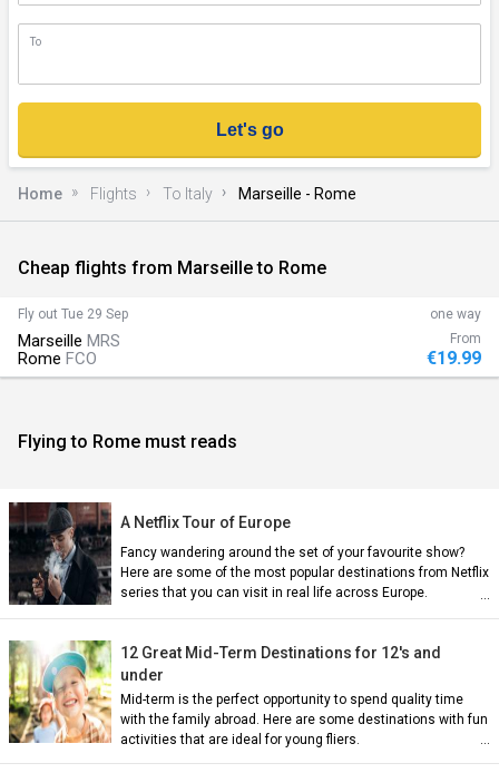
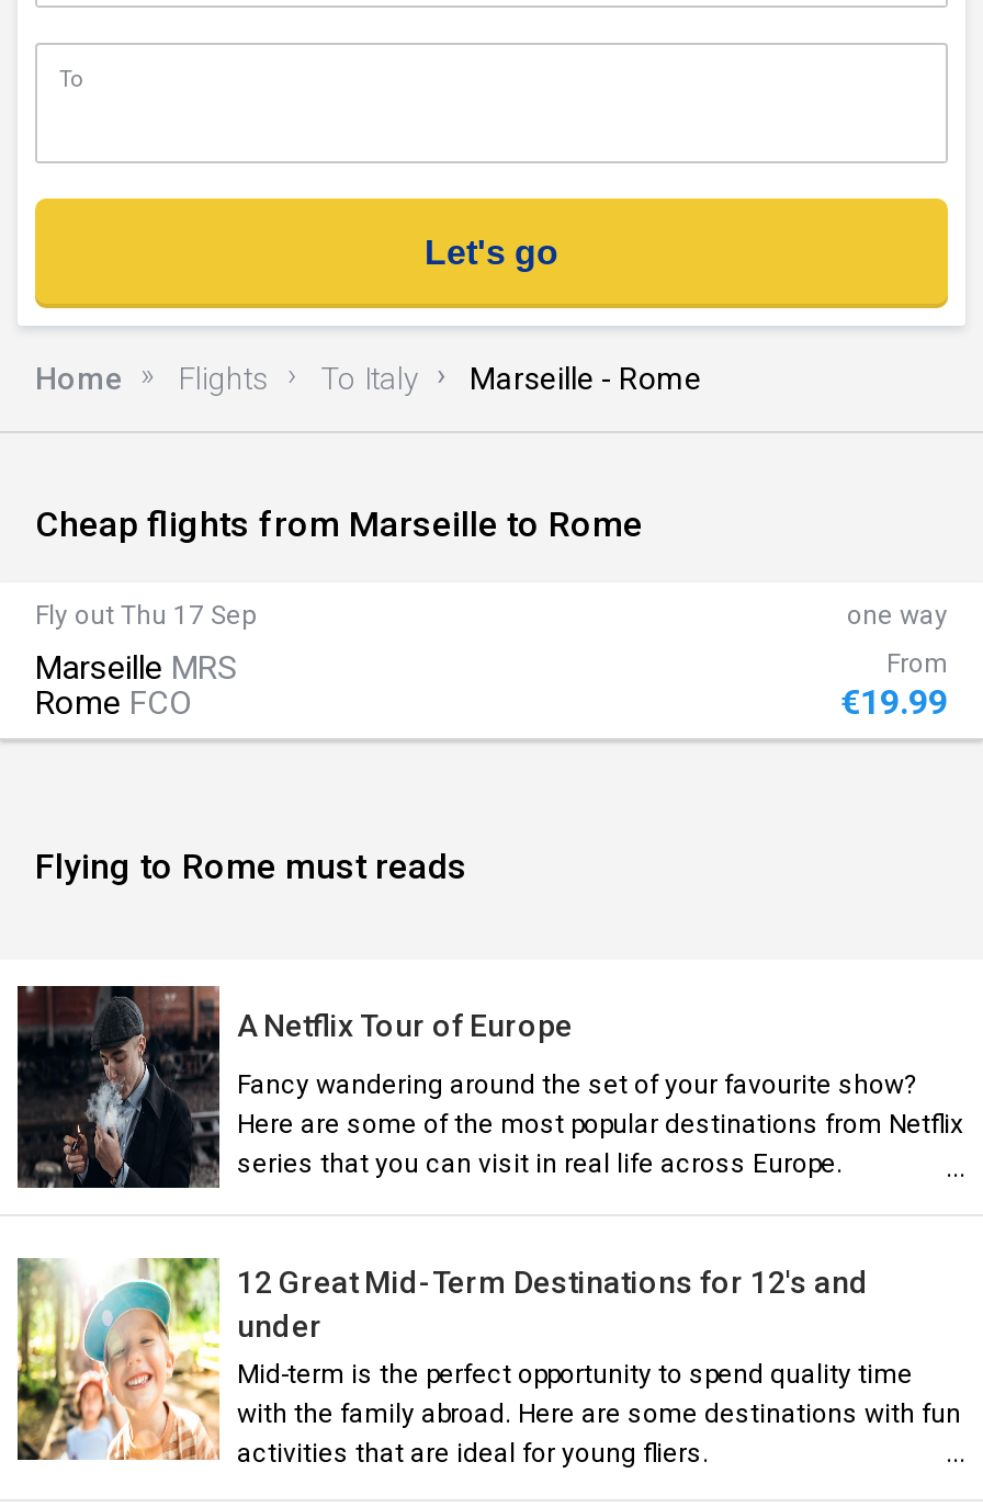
- Fly out Tue 29 Sep
+ Fly out Thu 17 Sep
